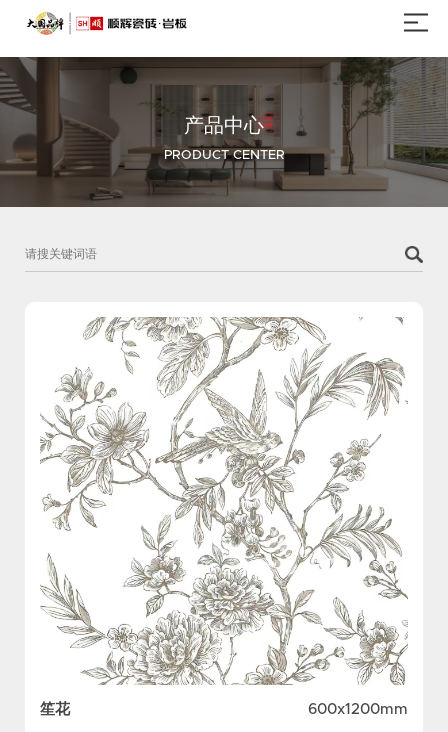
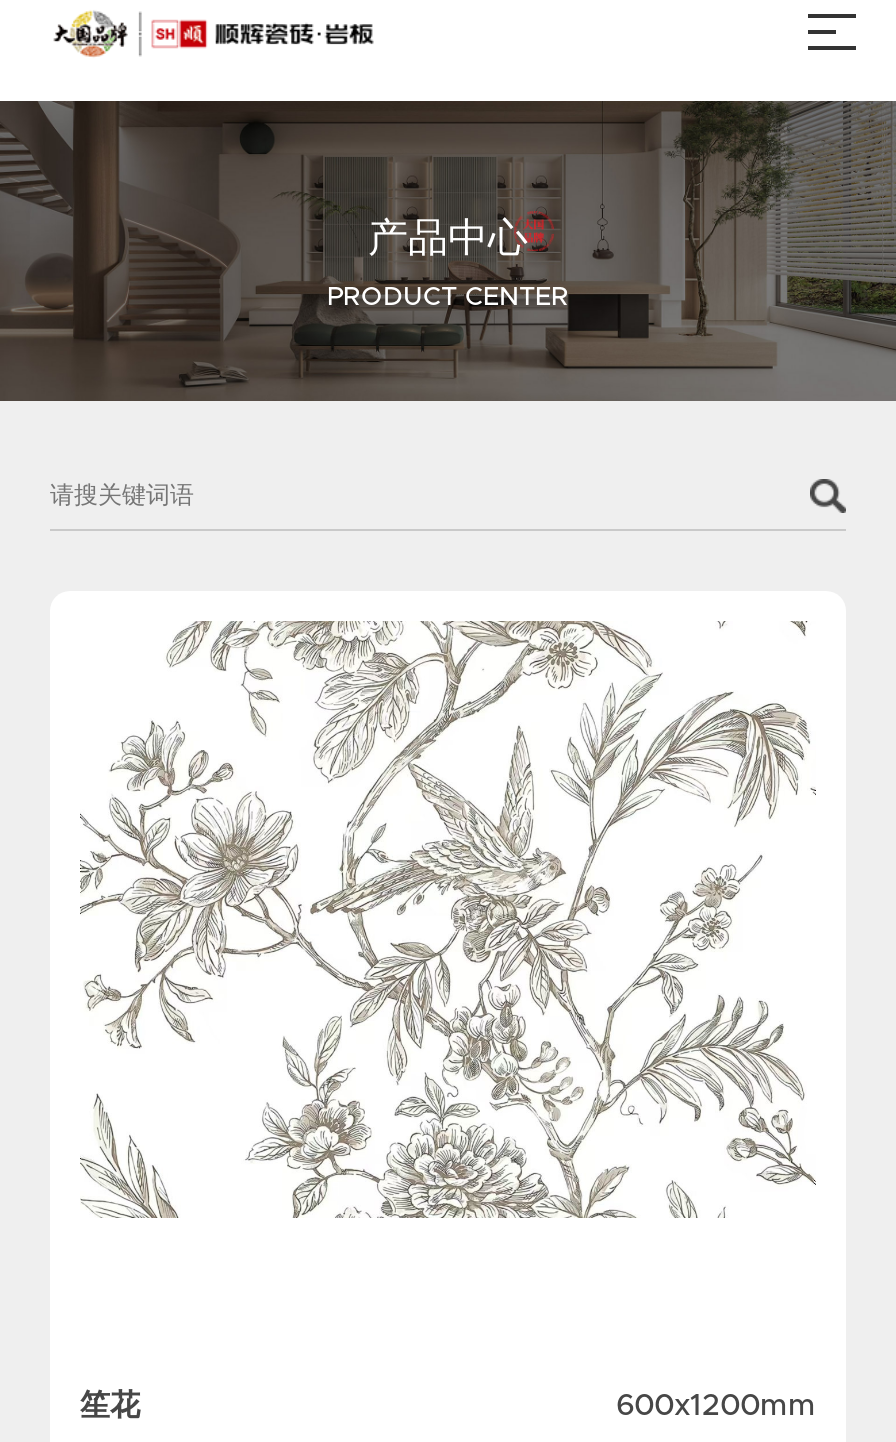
- [image]
